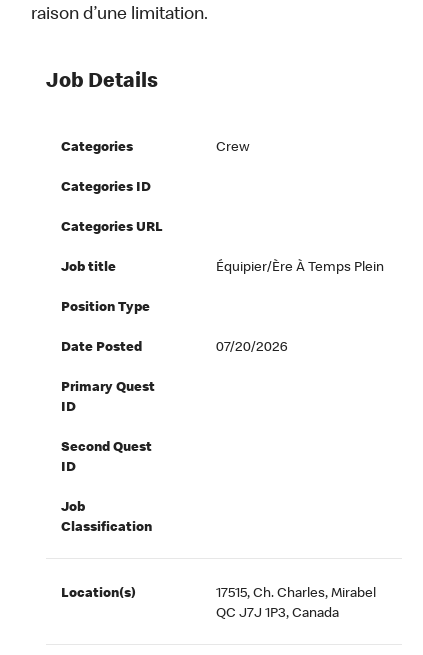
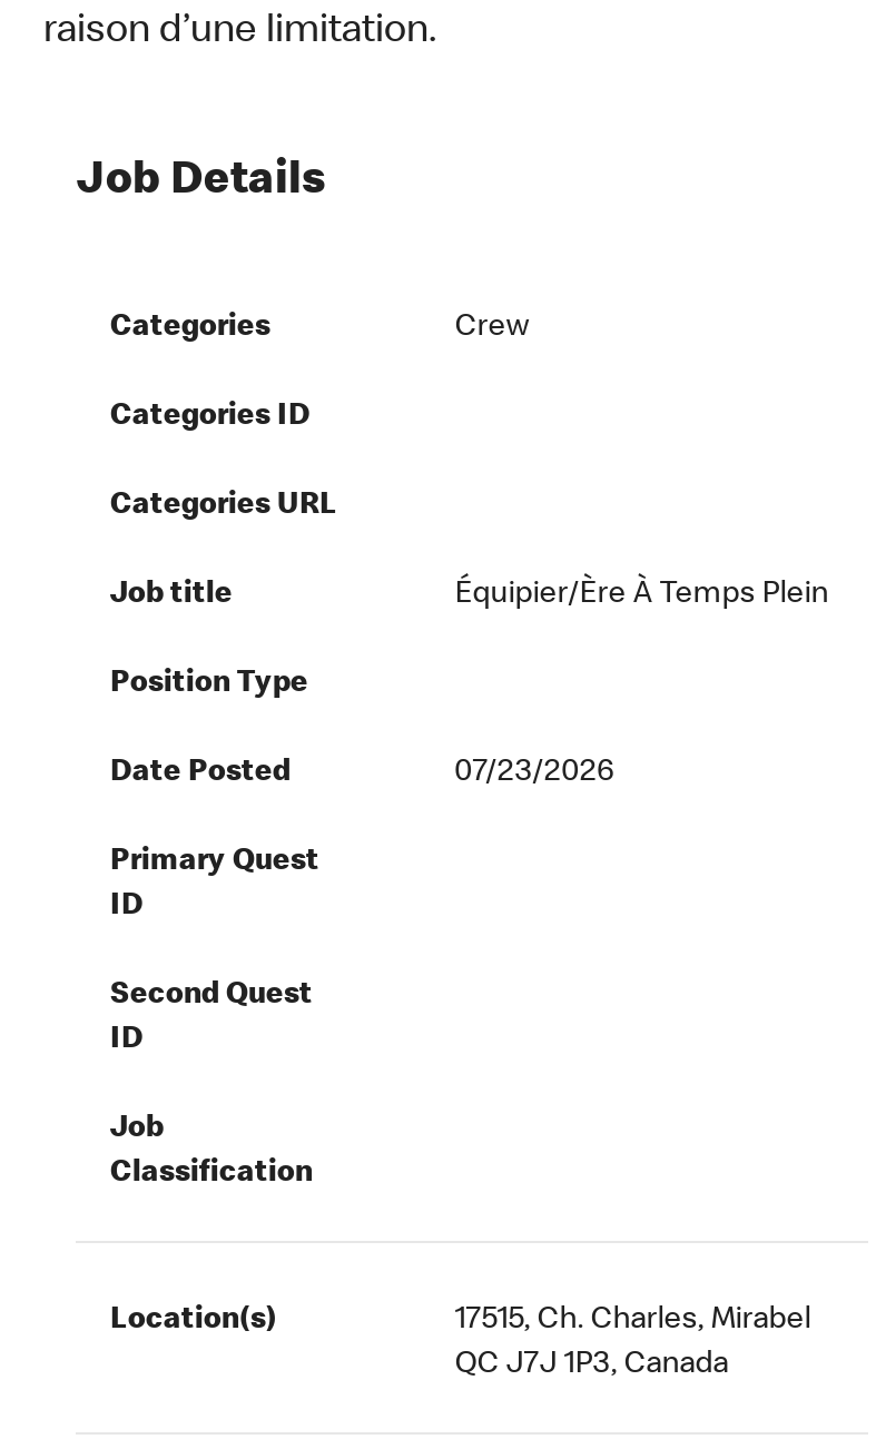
- 07/20/2026
+ 07/23/2026
